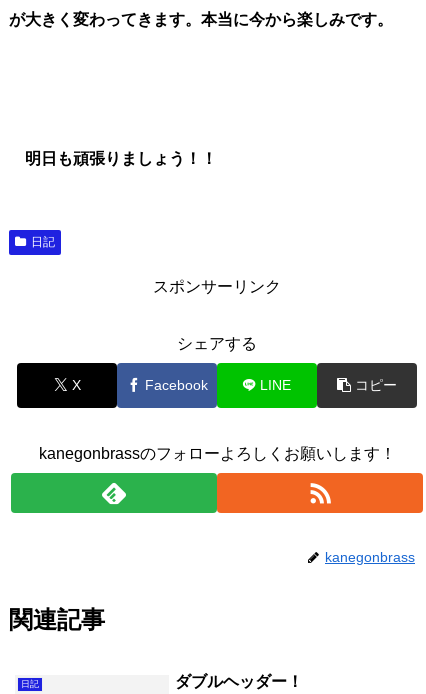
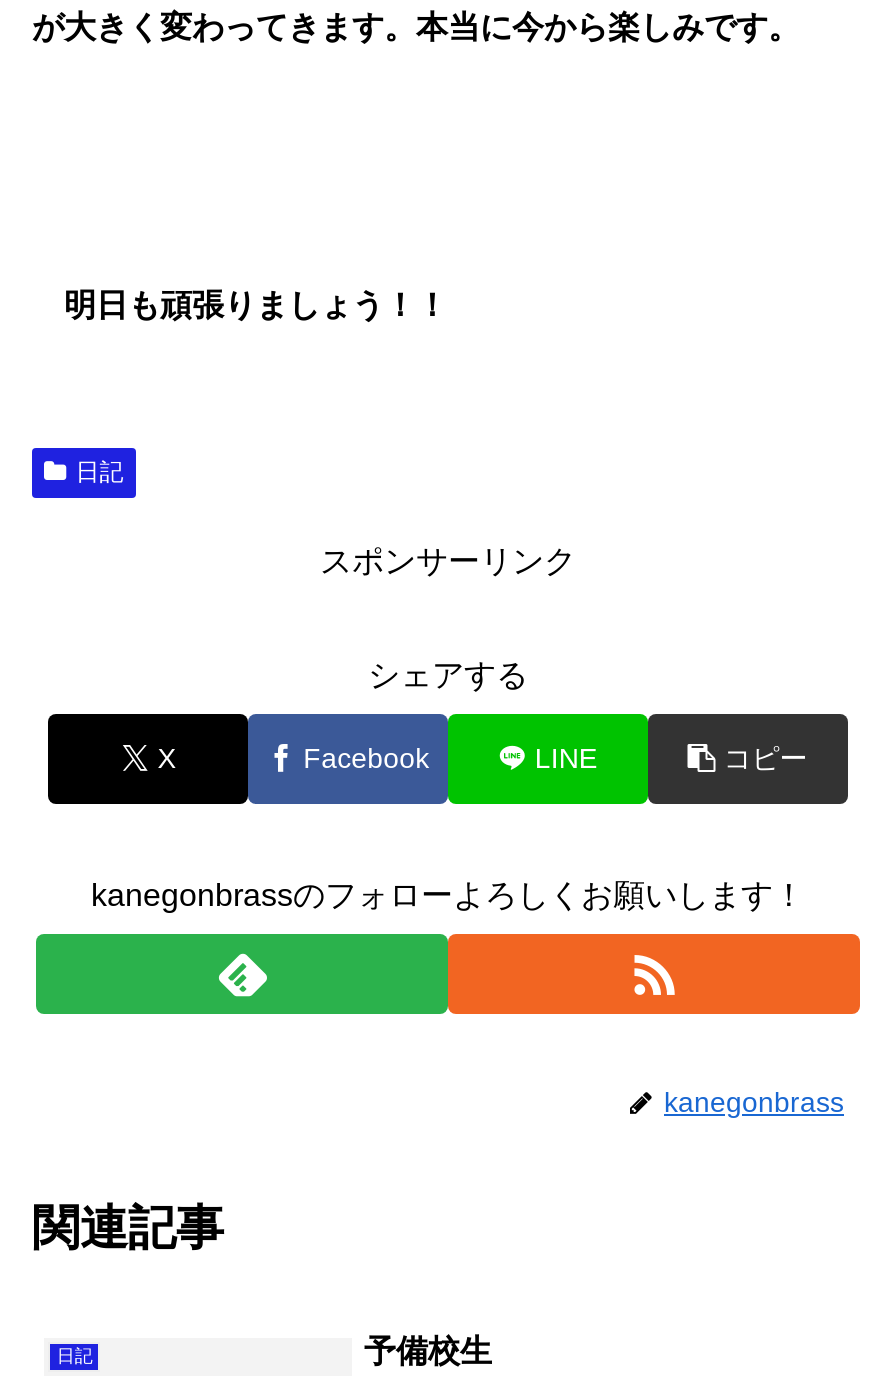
- ダブルヘッダー！
+ 予備校生
